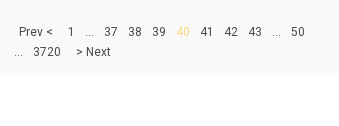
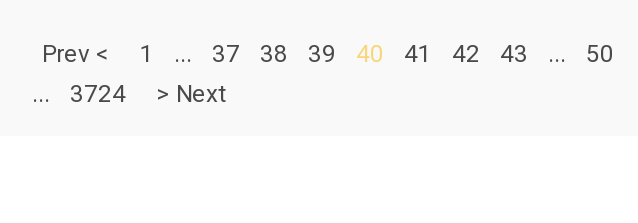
- 3720
+ 3724
